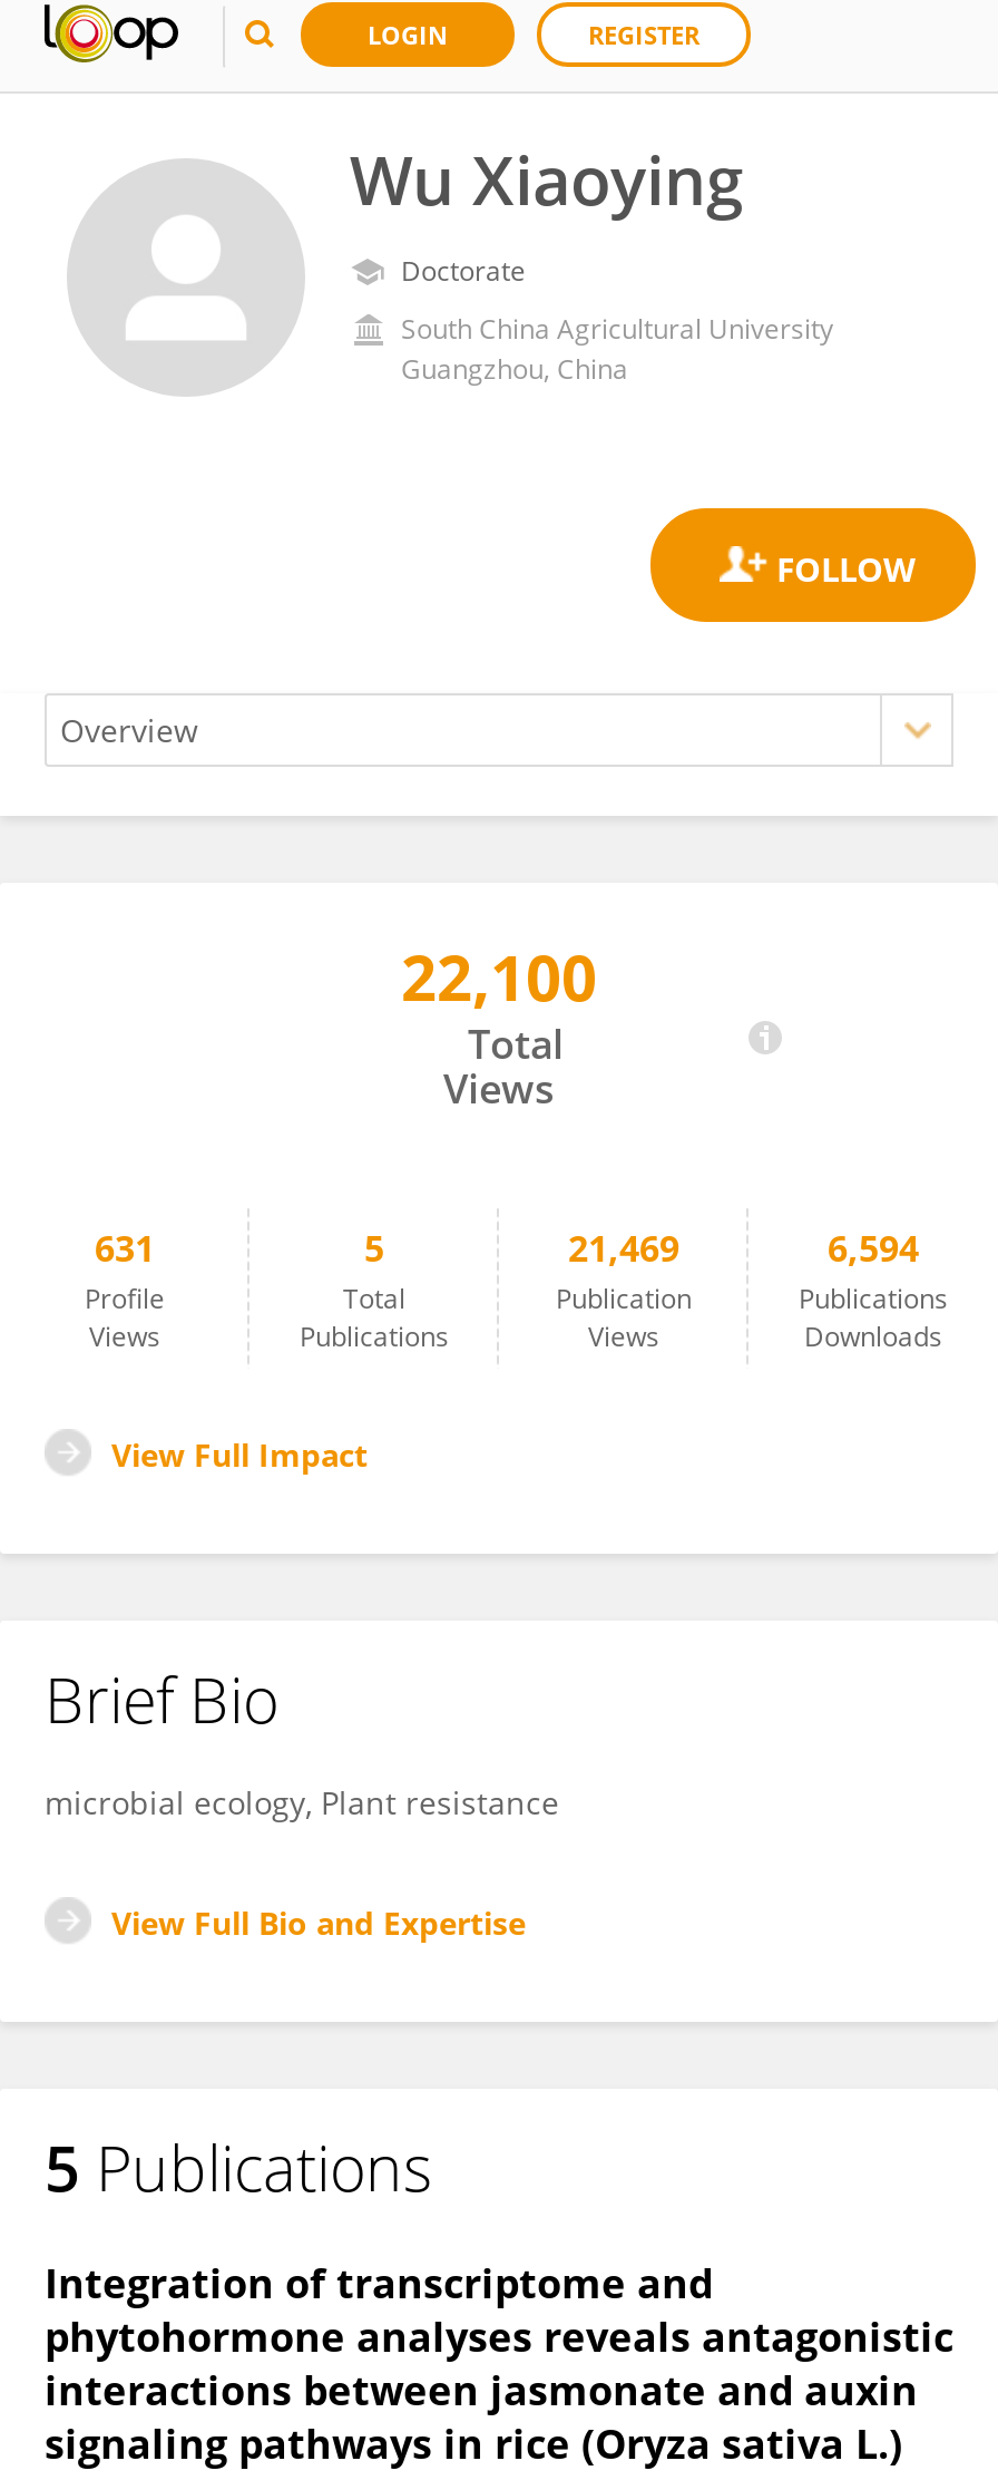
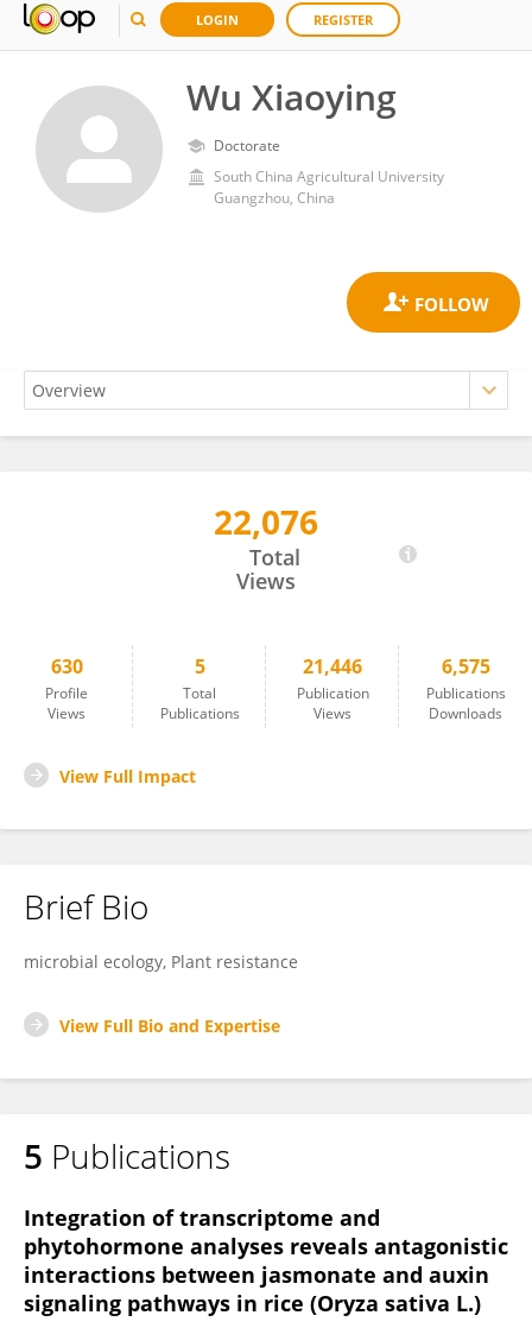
- 22,100
+ 22,076

- 631
+ 630

- 21,469
+ 21,446

- 6,594
+ 6,575
